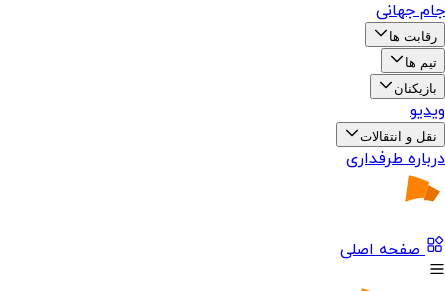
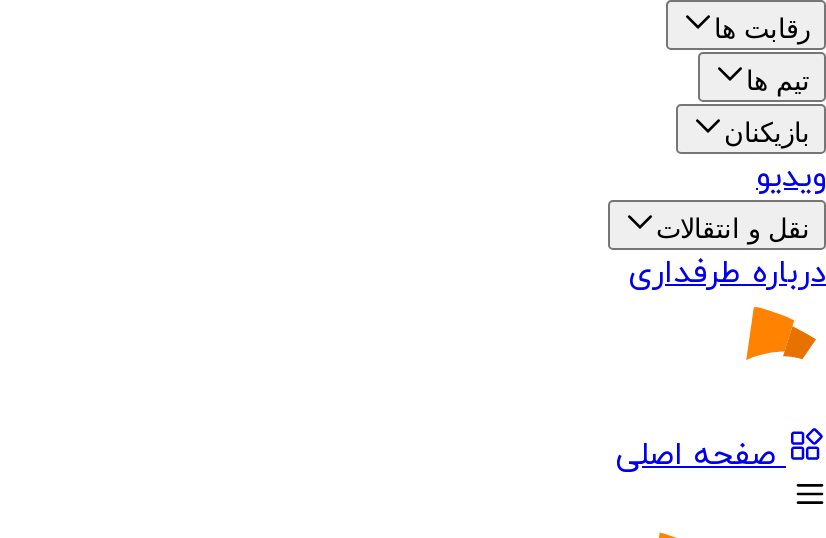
- جام جهانی
